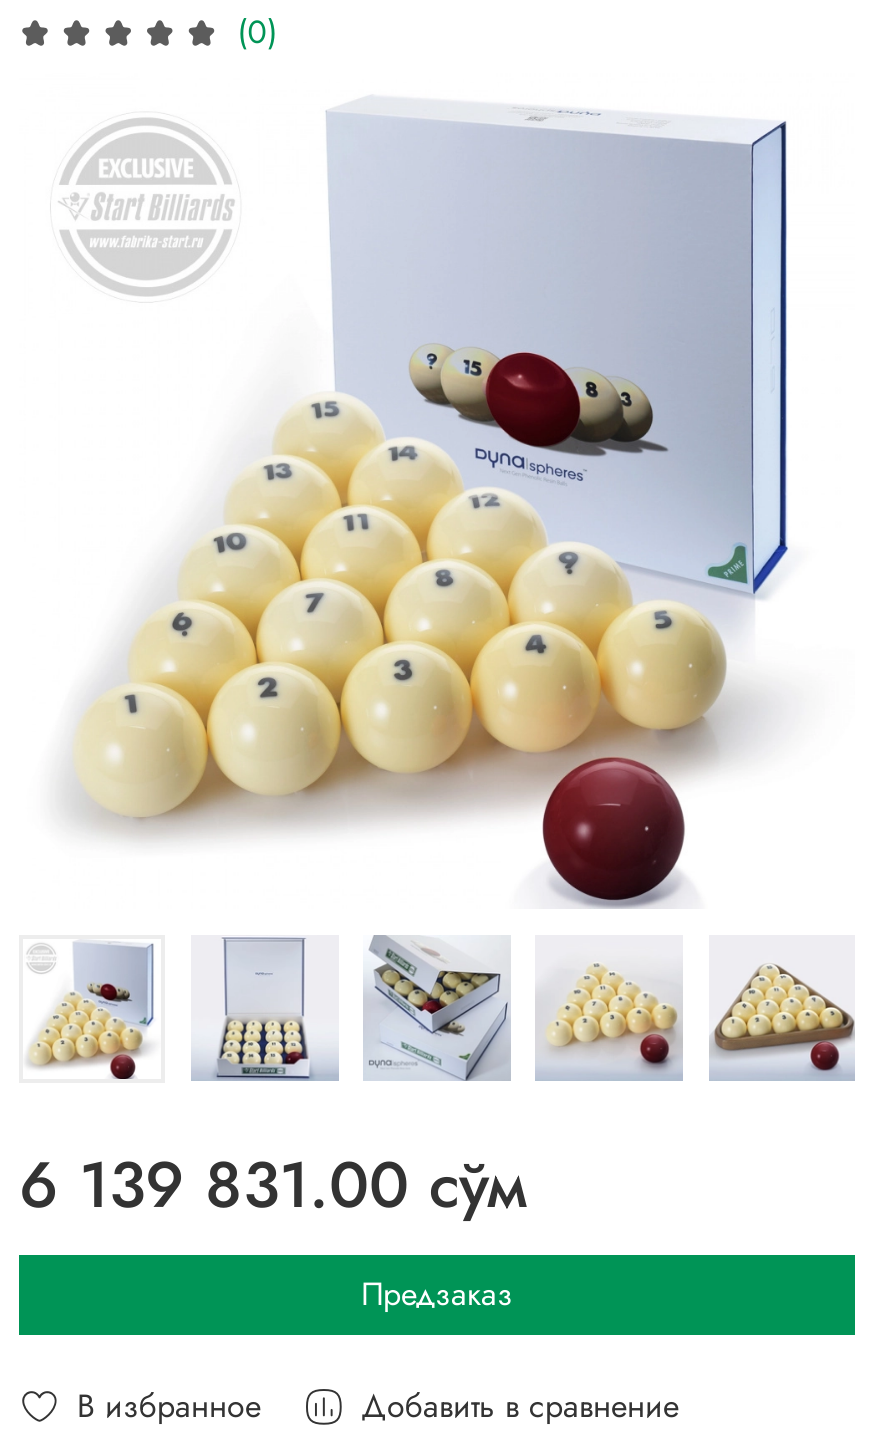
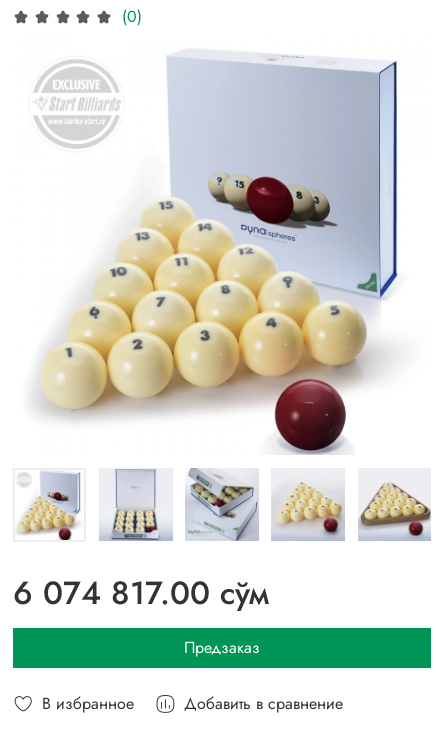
- 6 139 831.00 сўм
+ 6 074 817.00 сўм
